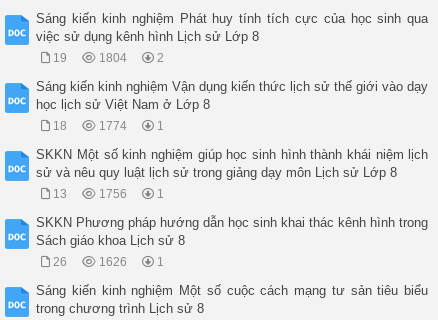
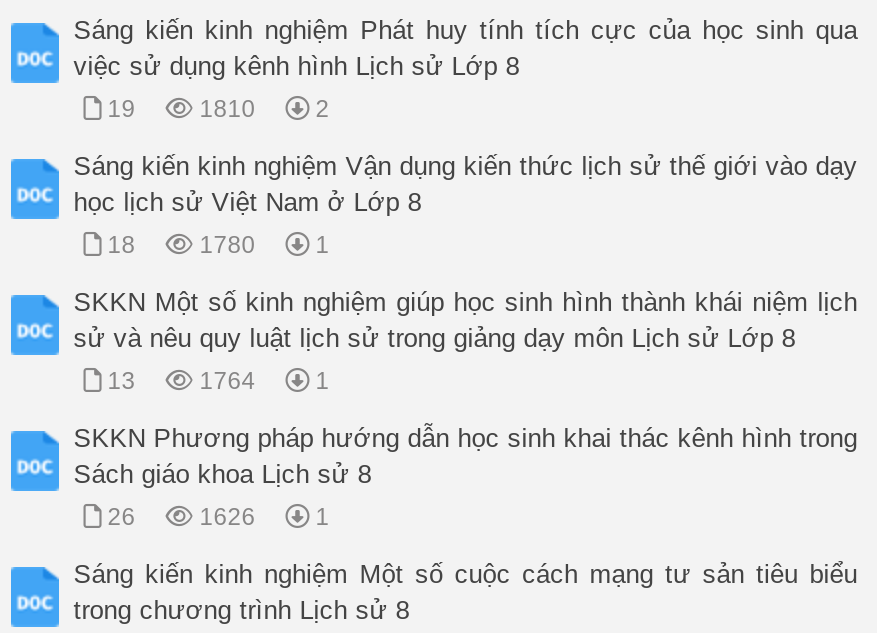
- 1804
+ 1810

- 1774
+ 1780

- 1756
+ 1764
